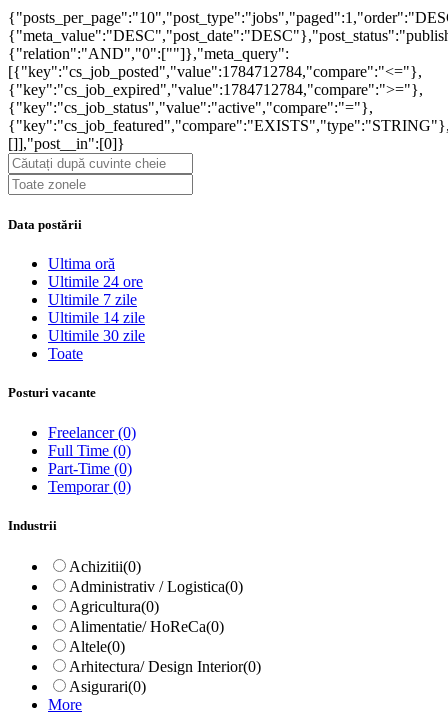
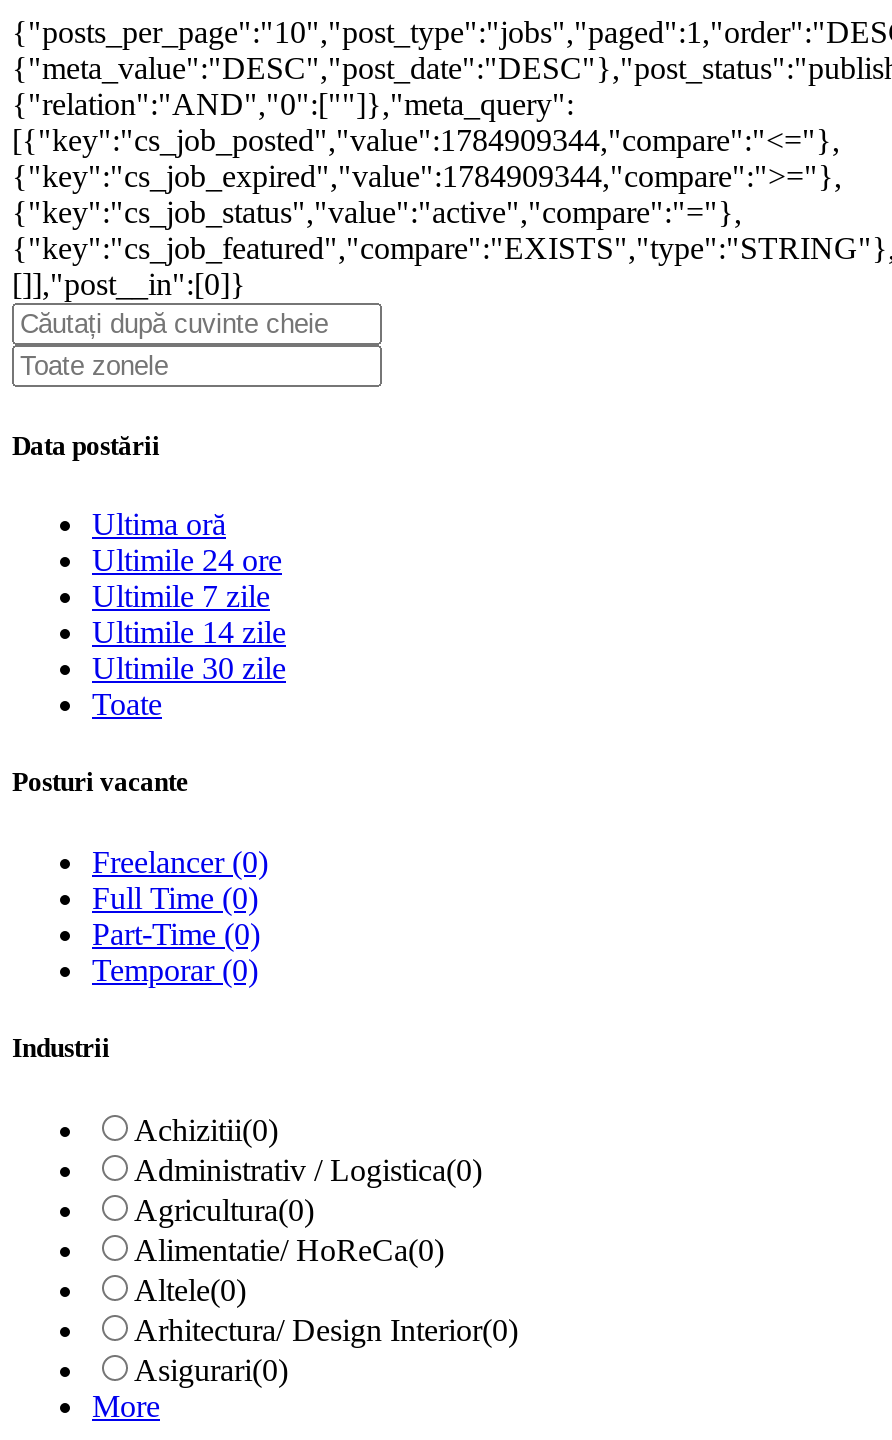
- [{"key":"cs_job_posted","value":1784712784,"compare":"<="},
- {"key":"cs_job_expired","value":1784712784,"compare":">="},
+ [{"key":"cs_job_posted","value":1784909344,"compare":"<="},
+ {"key":"cs_job_expired","value":1784909344,"compare":">="},
